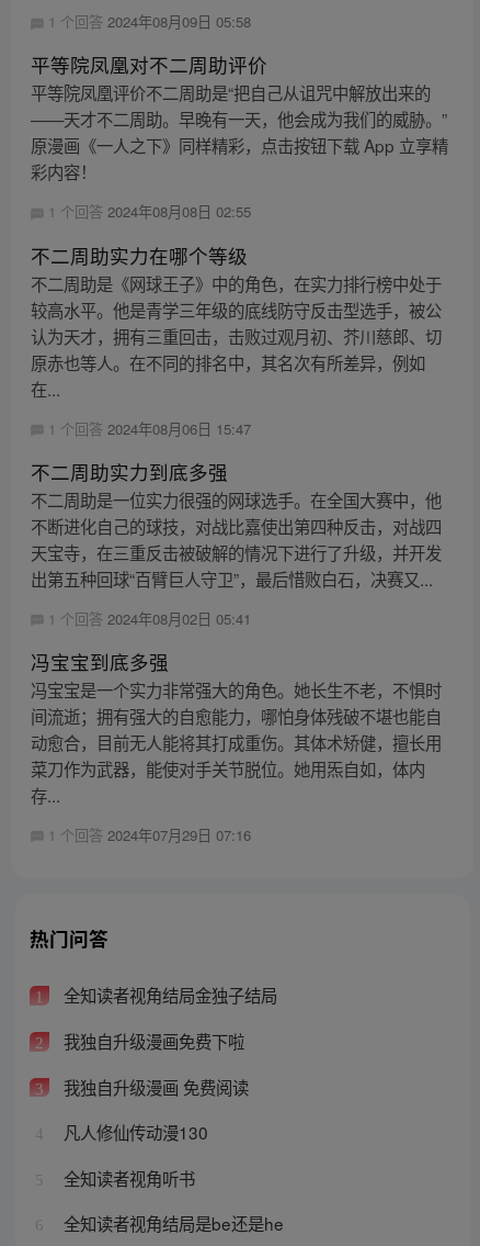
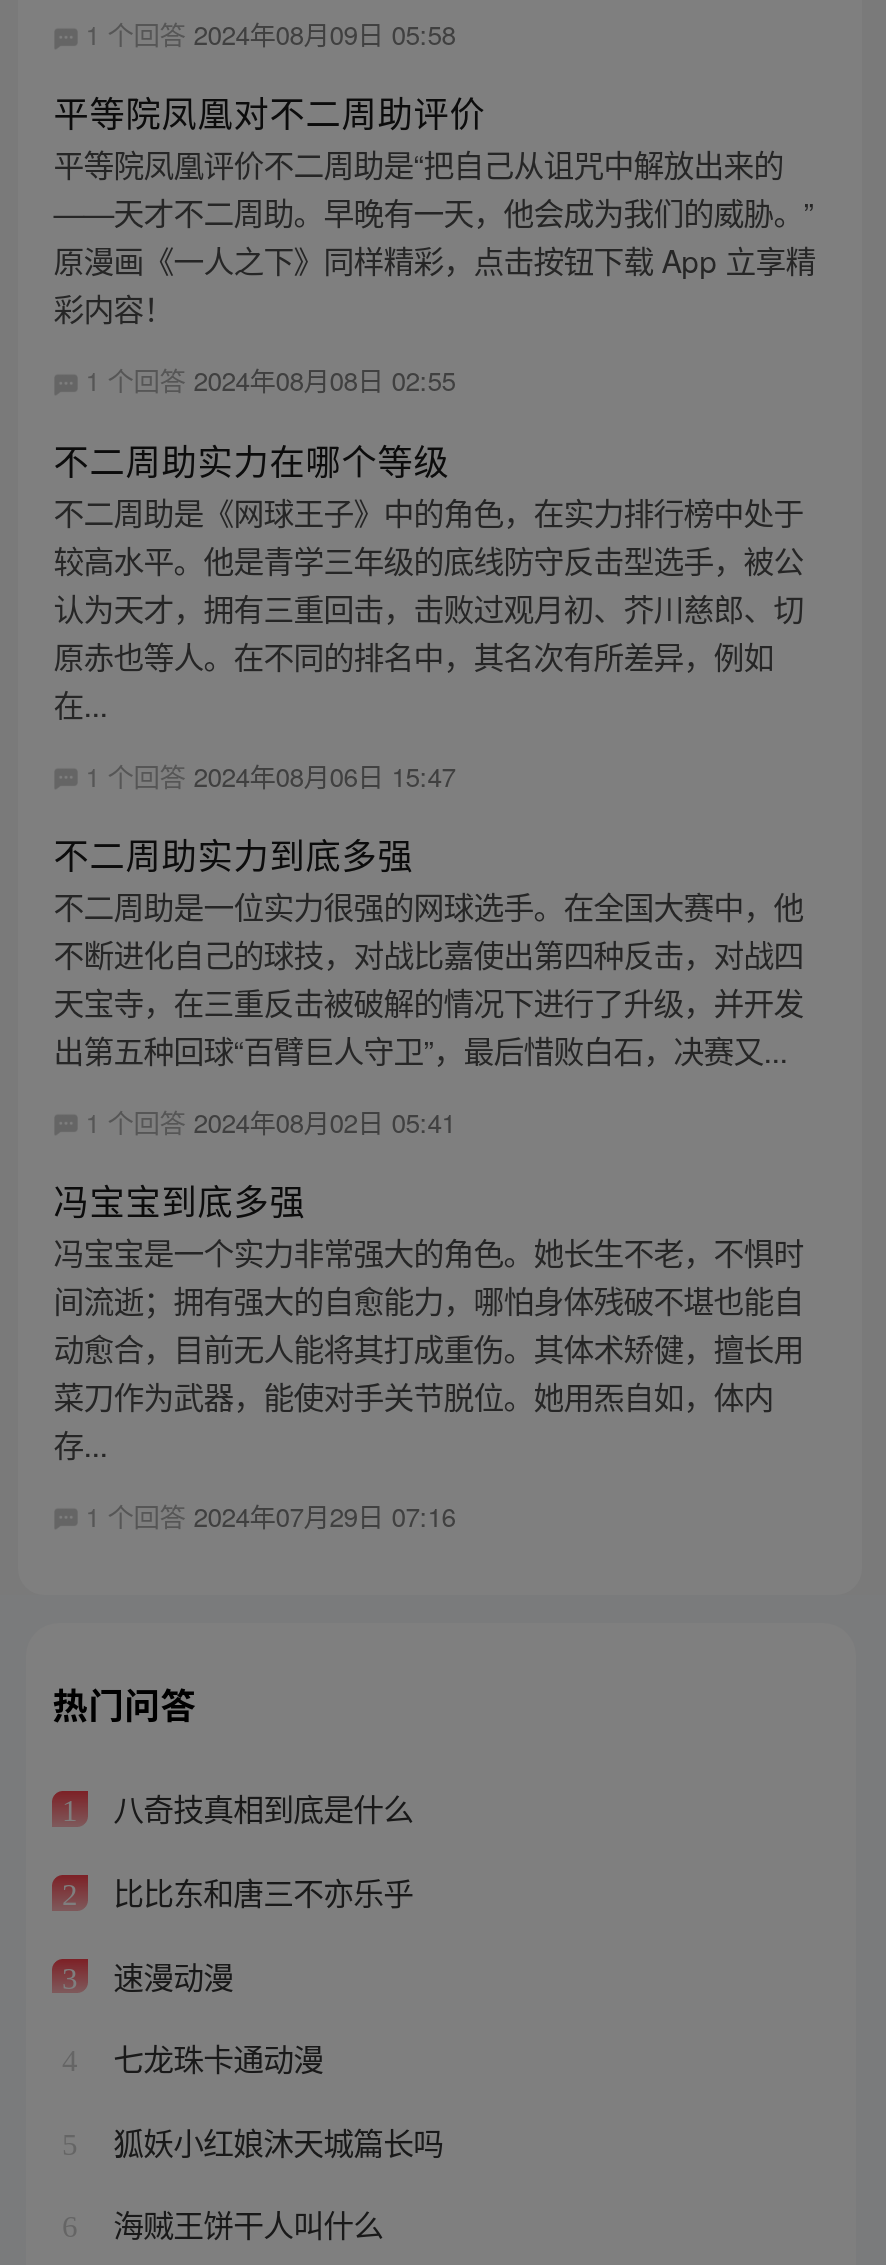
- 全知读者视角结局金独子结局
+ 八奇技真相到底是什么

- 我独自升级漫画免费下啦
+ 比比东和唐三不亦乐乎

- 我独自升级漫画 免费阅读
+ 速漫动漫

- 凡人修仙传动漫130
+ 七龙珠卡通动漫

- 全知读者视角听书
+ 狐妖小红娘沐天城篇长吗

- 全知读者视角结局是be还是he
+ 海贼王饼干人叫什么
